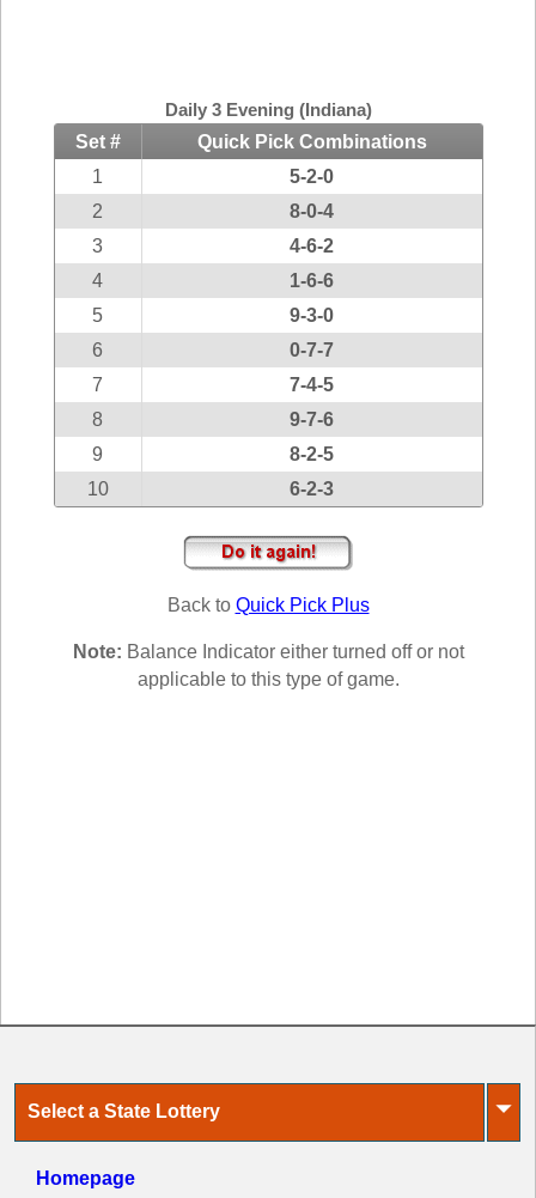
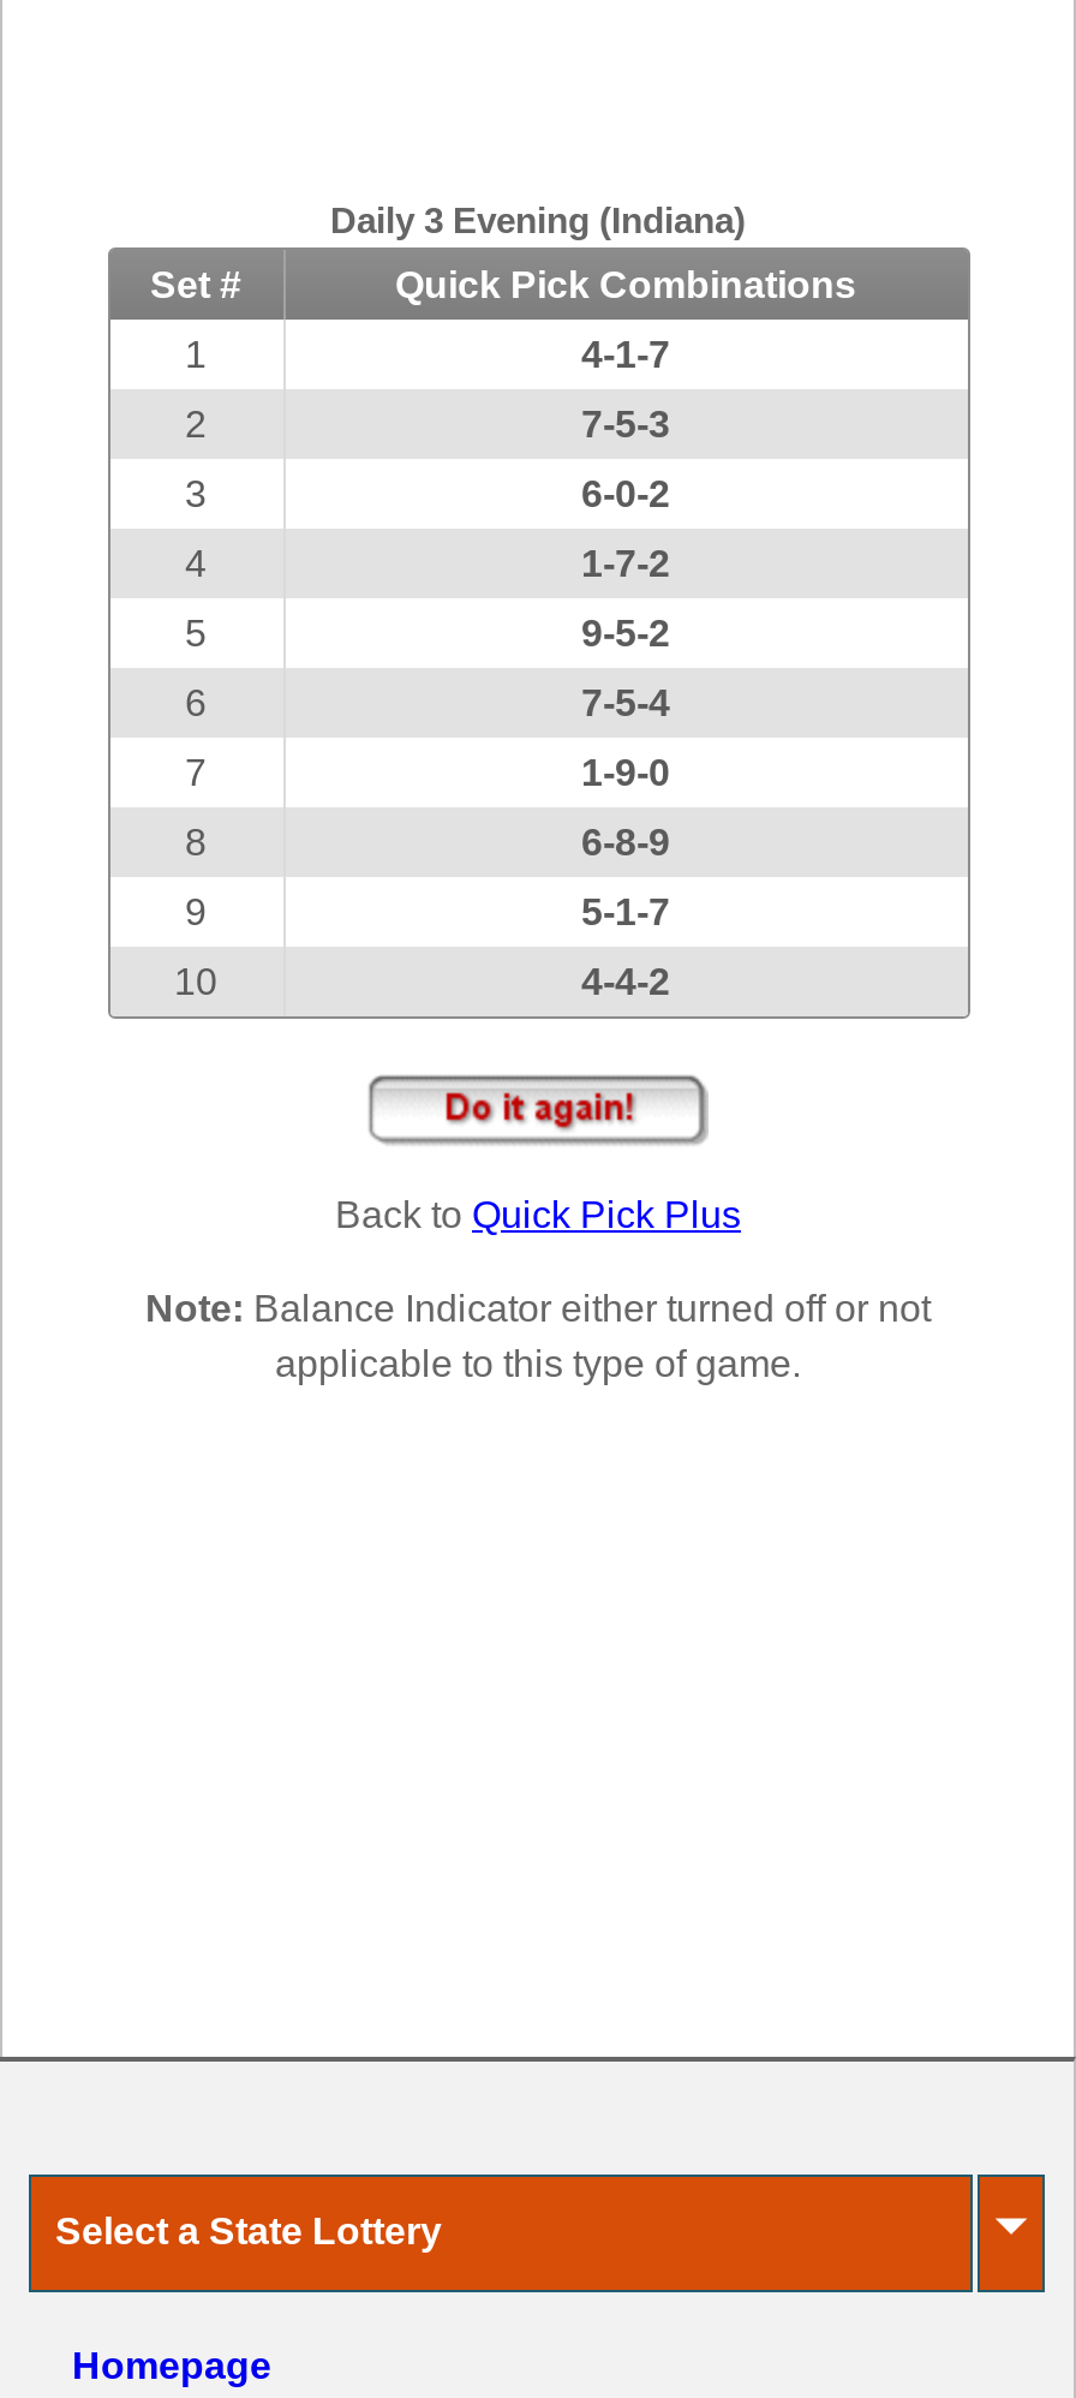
- 5-2-0
+ 4-1-7

- 8-0-4
+ 7-5-3

- 4-6-2
+ 6-0-2

- 1-6-6
+ 1-7-2

- 9-3-0
+ 9-5-2

- 0-7-7
+ 7-5-4

- 7-4-5
+ 1-9-0

- 9-7-6
+ 6-8-9

- 8-2-5
+ 5-1-7

- 6-2-3
+ 4-4-2
